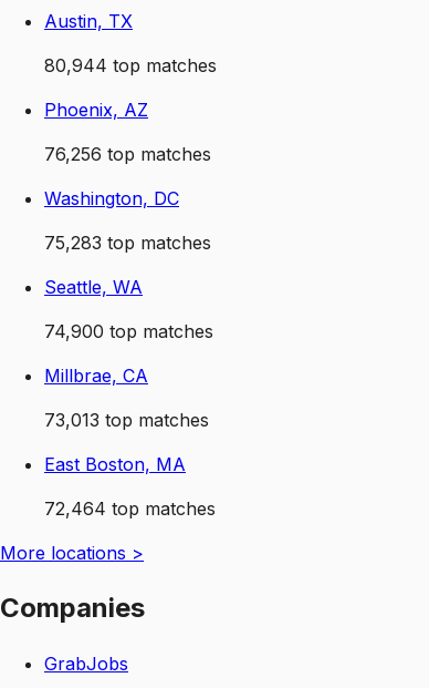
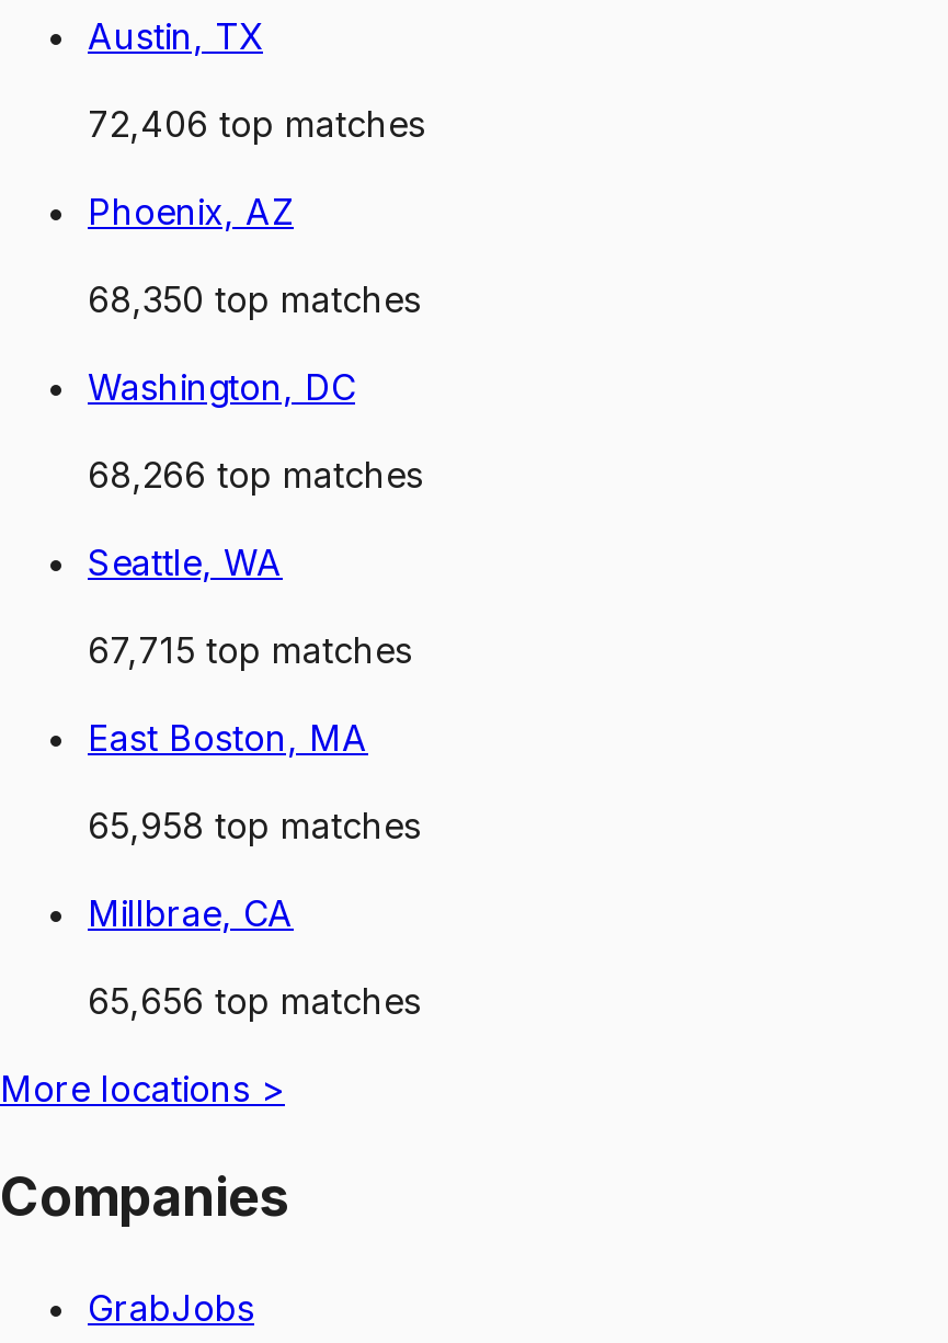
- 80,944 top matches
+ 72,406 top matches

- 76,256 top matches
+ 68,350 top matches

- 75,283 top matches
+ 68,266 top matches

- 74,900 top matches
+ 67,715 top matches
+ 65,958 top matches

moved down: Millbrae, CA

- 73,013 top matches
- 72,464 top matches
+ 65,656 top matches

moved up: East Boston, MA
